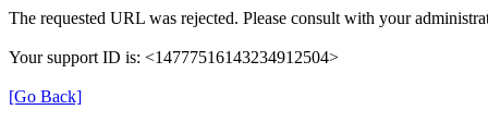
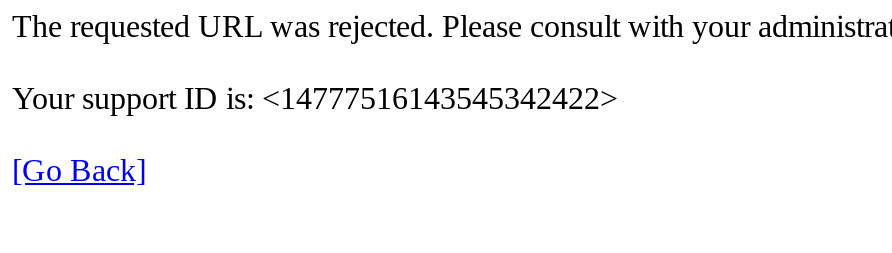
- Your support ID is: <14777516143234912504>
+ Your support ID is: <14777516143545342422>
